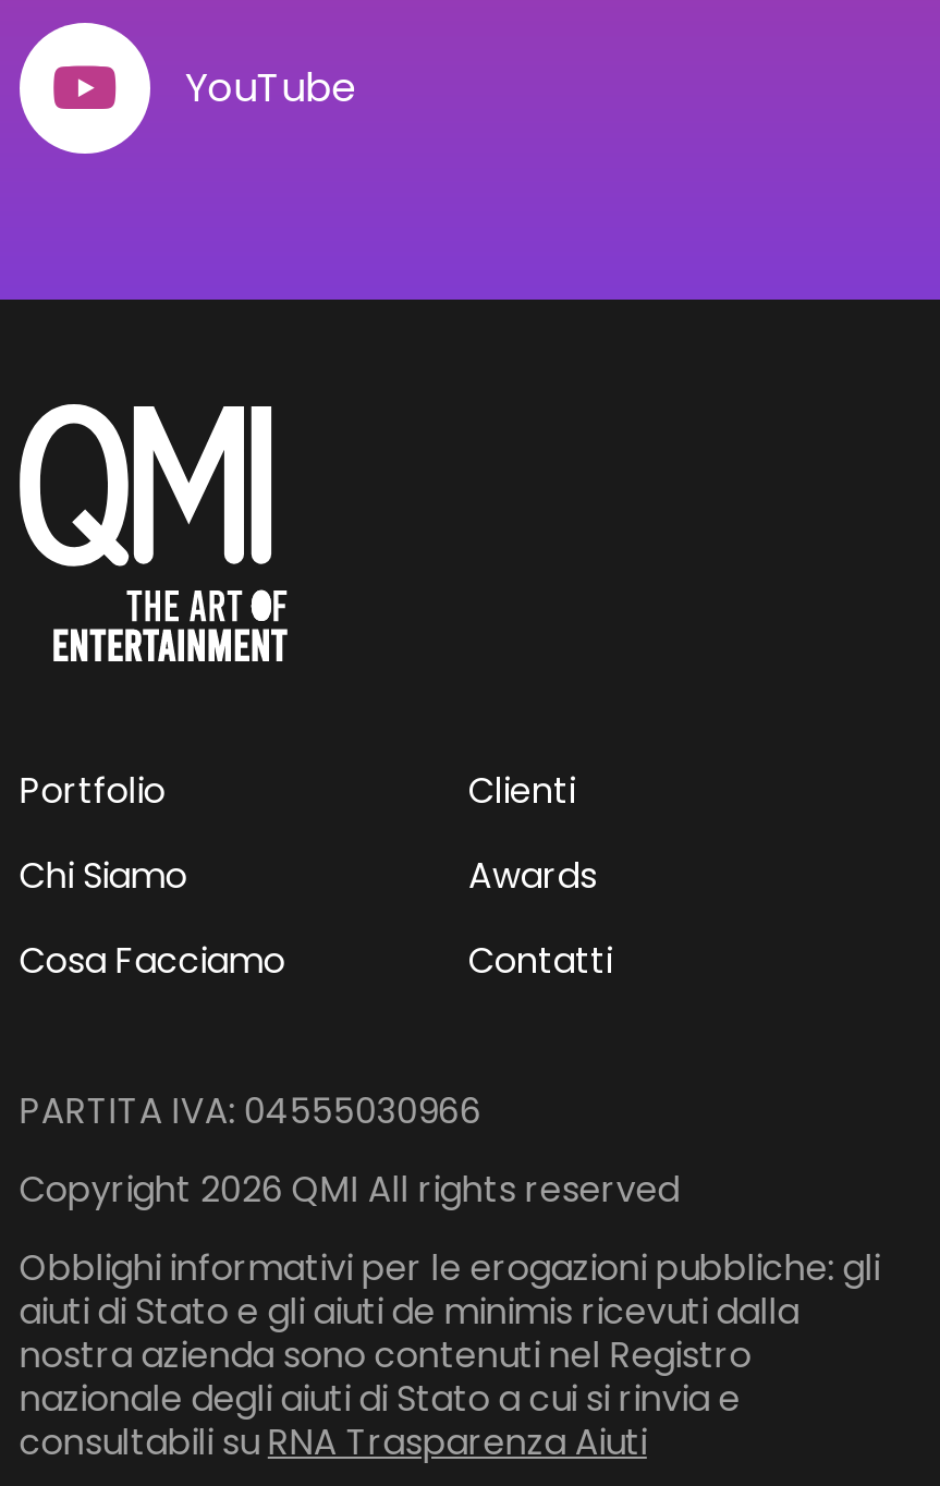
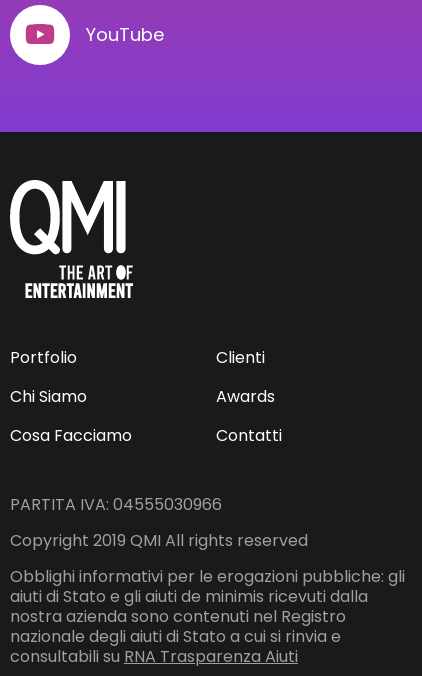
- Copyright 2026 QMI All rights reserved
+ Copyright 2019 QMI All rights reserved
